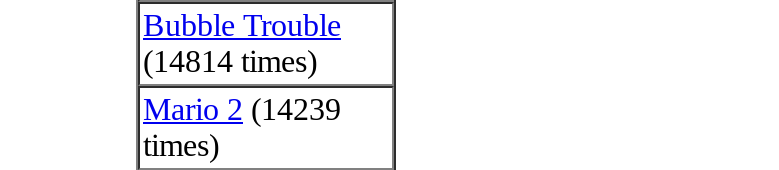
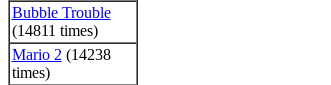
- (14814 times)
+ (14811 times)

- Mario 2 (14239
+ Mario 2 (14238
